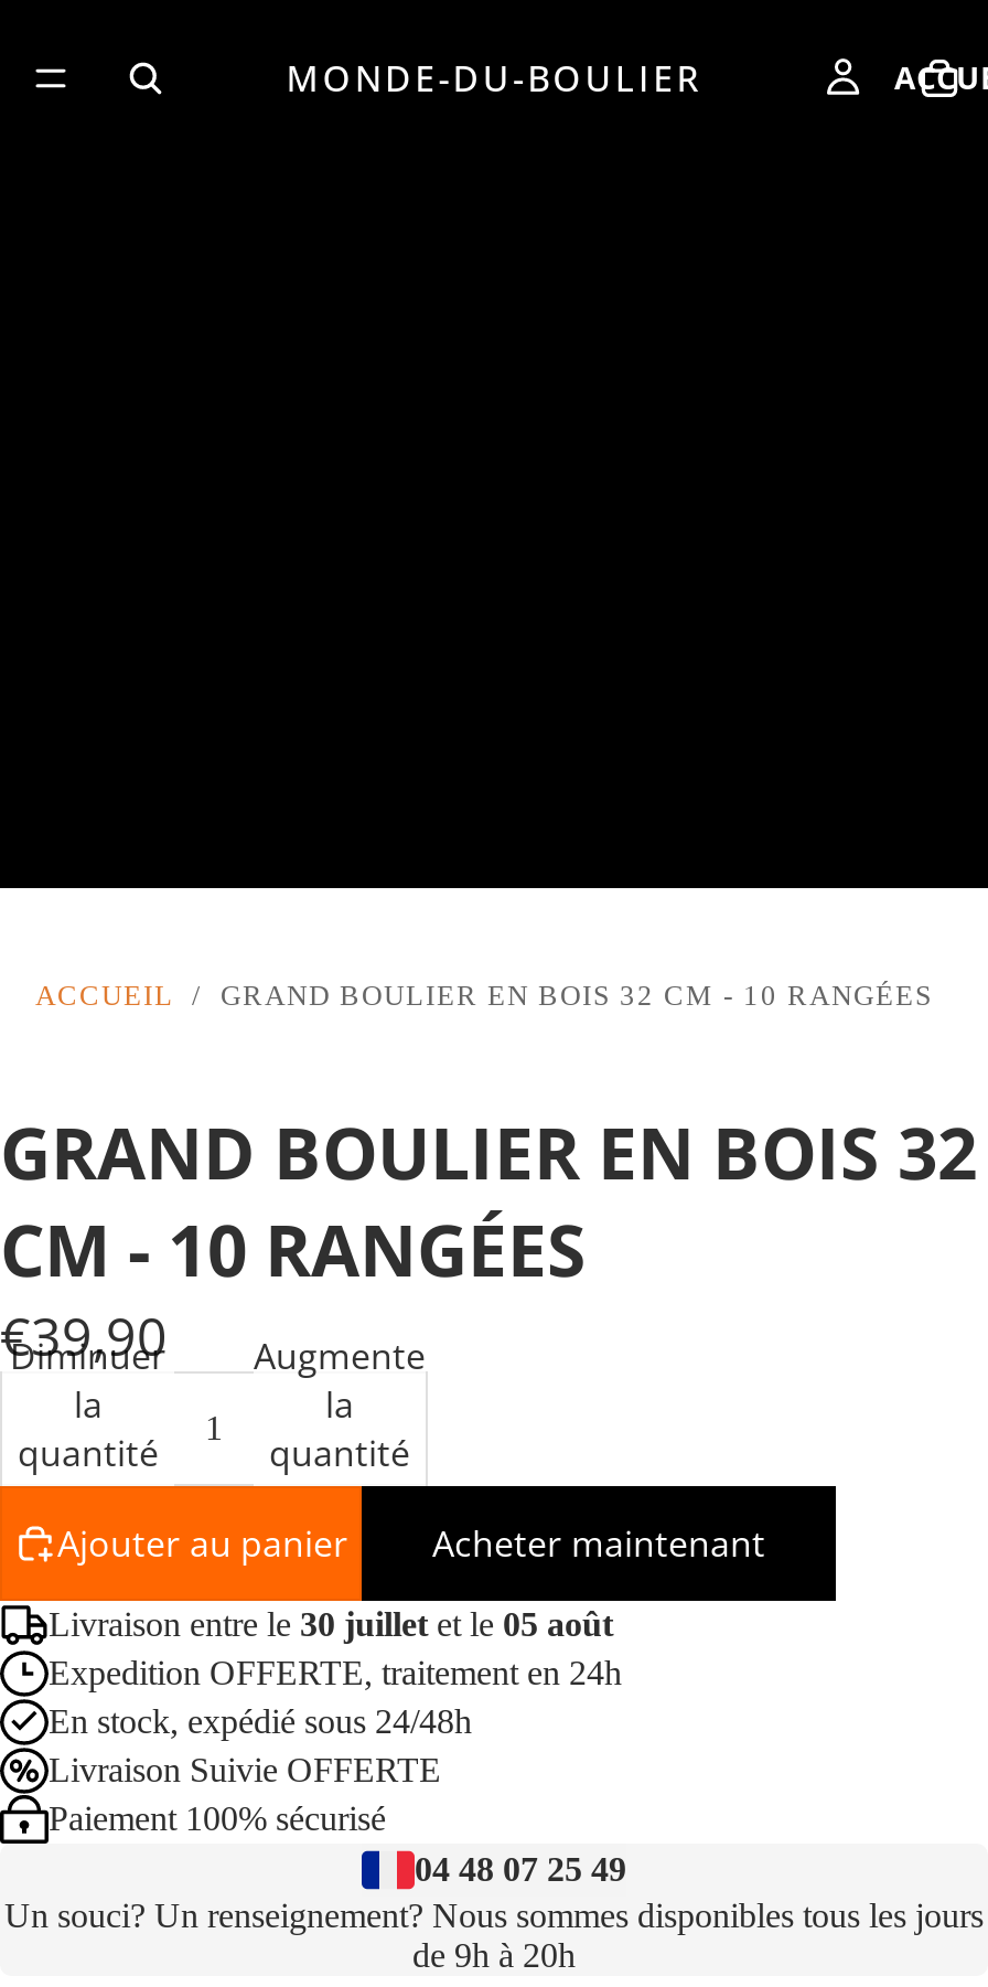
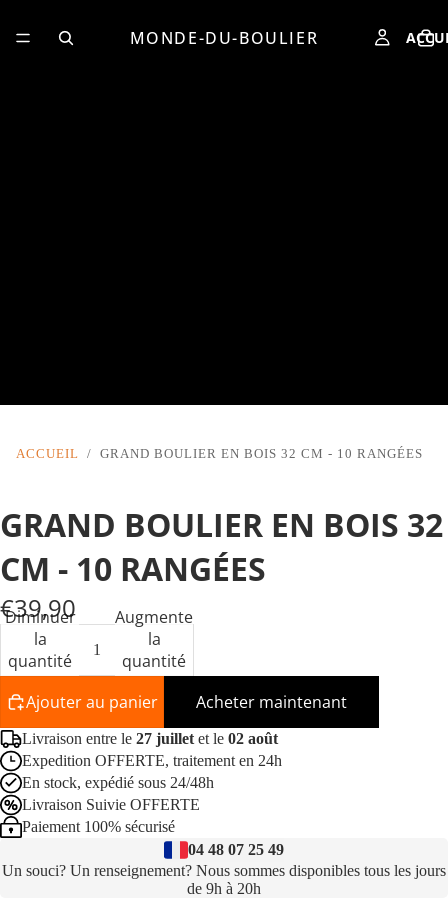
- Livraison entre le 30 juillet et le 05 août
+ Livraison entre le 27 juillet et le 02 août
